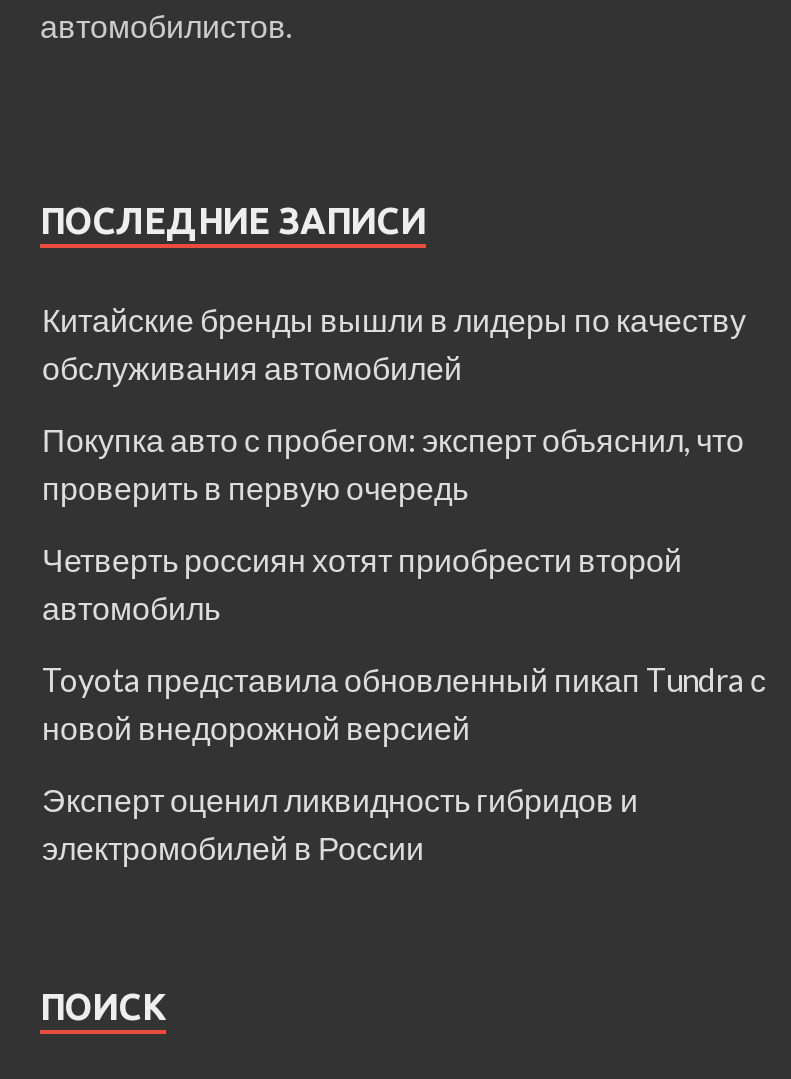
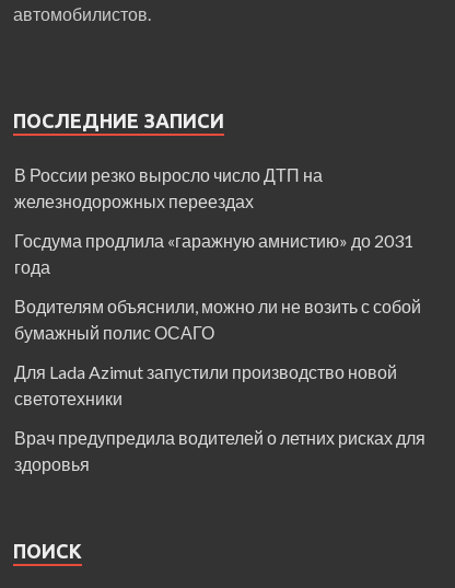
- Китайские бренды вышли в лидеры по качеству
- обслуживания автомобилей
+ В России резко выросло число ДТП на
+ железнодорожных переездах

- Покупка авто с пробегом: эксперт объяснил, что
- проверить в первую очередь
+ Госдума продлила «гаражную амнистию» до 2031
+ года

- Четверть россиян хотят приобрести второй
- автомобиль
+ Водителям объяснили, можно ли не возить с собой
+ бумажный полис ОСАГО

- Toyota представила обновленный пикап Tundra с
- новой внедорожной версией
+ Для Lada Azimut запустили производство новой
+ светотехники

- Эксперт оценил ликвидность гибридов и
- электромобилей в России
+ Врач предупредила водителей о летних рисках для
+ здоровья
